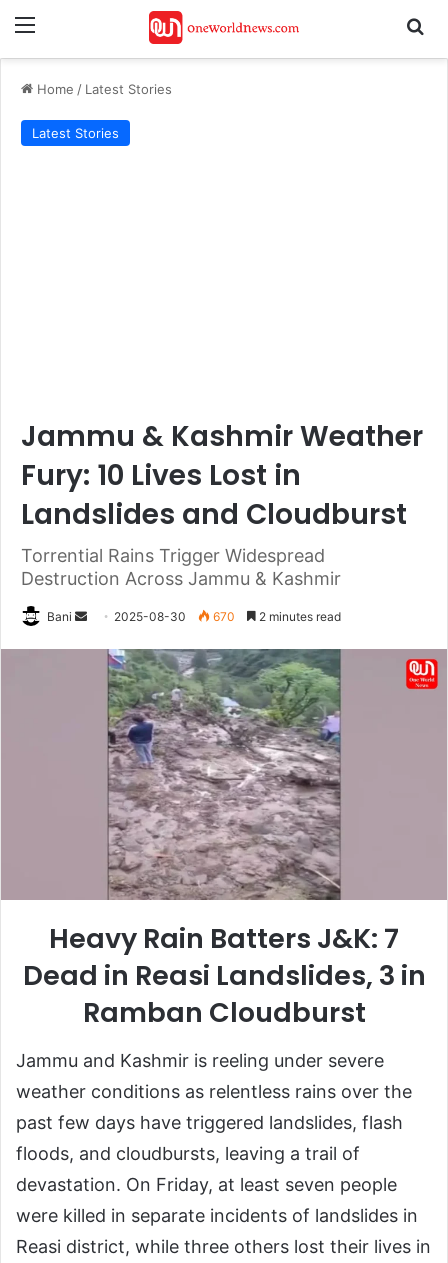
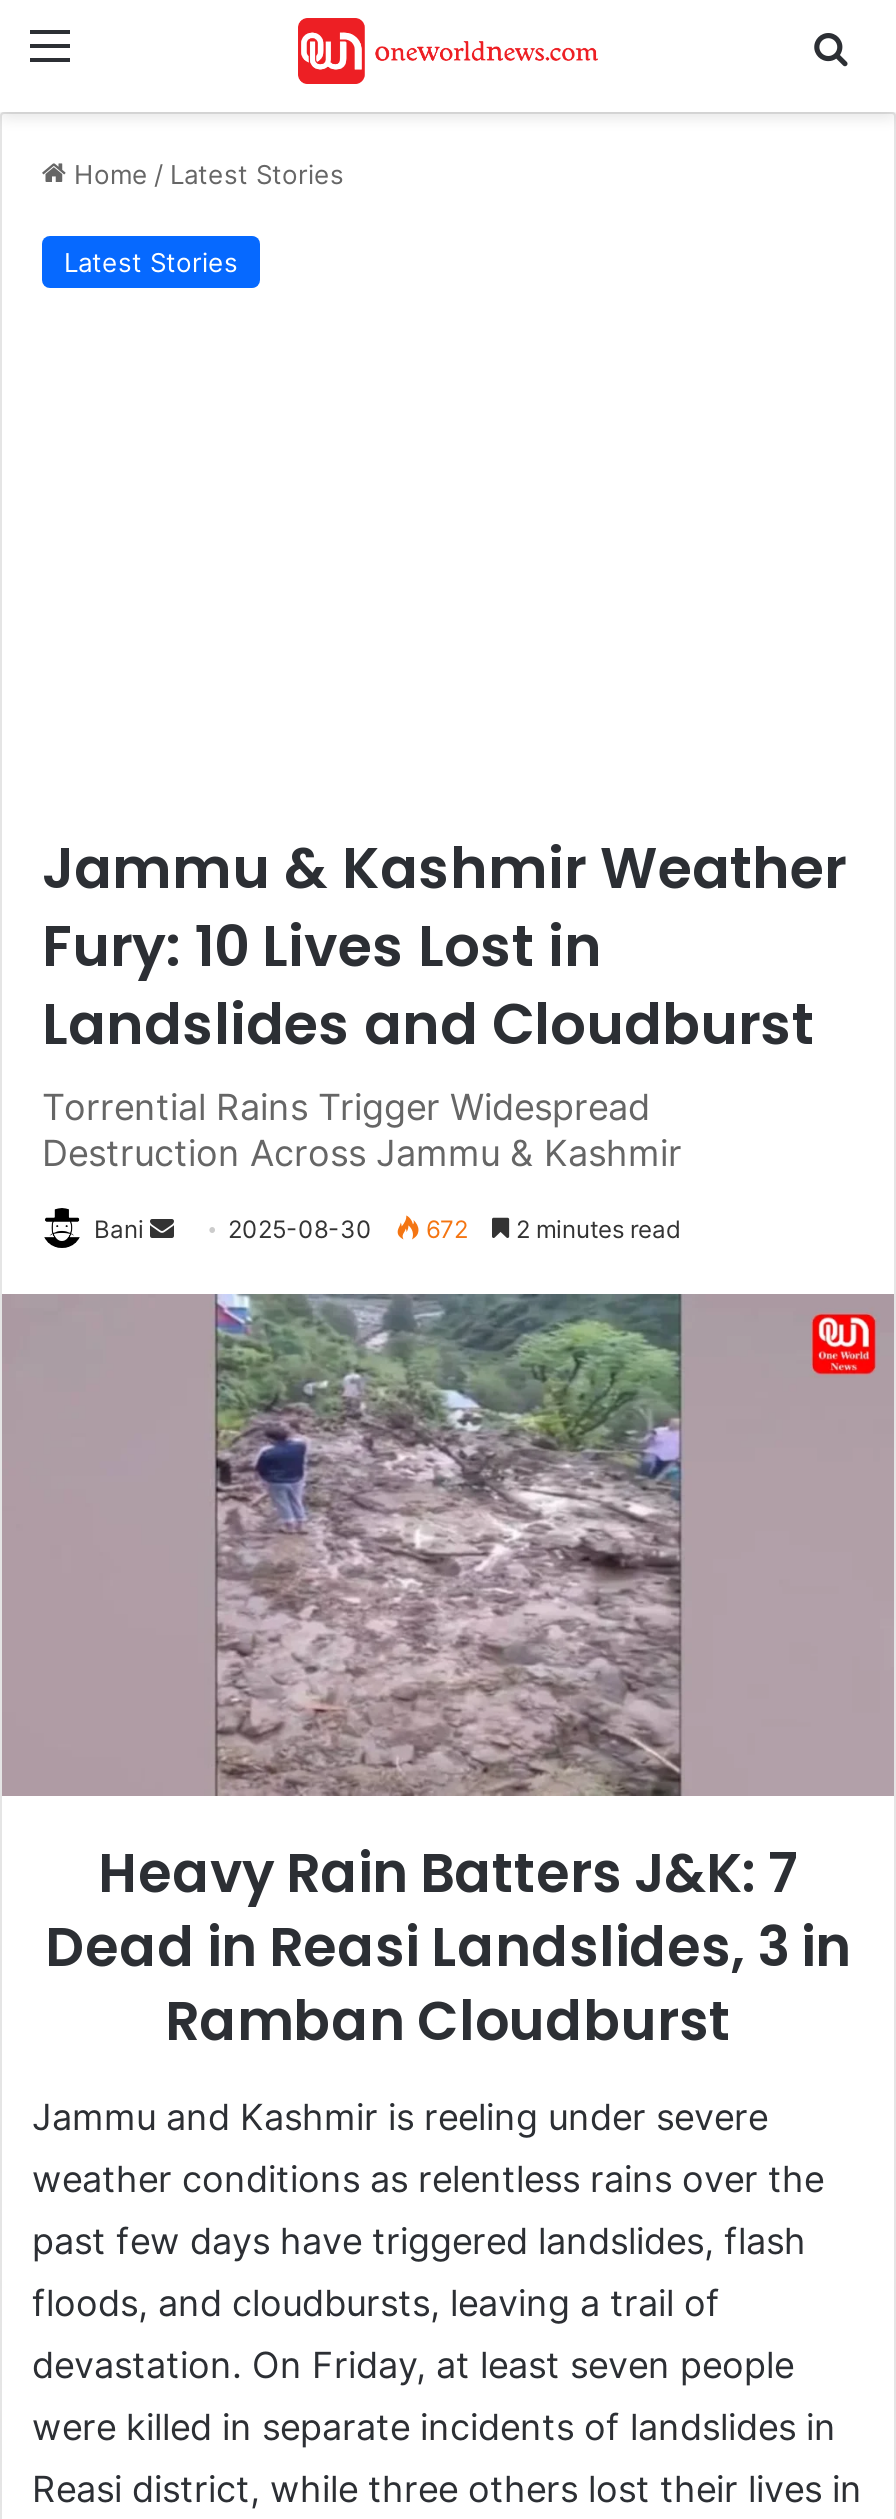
- 670
+ 672
